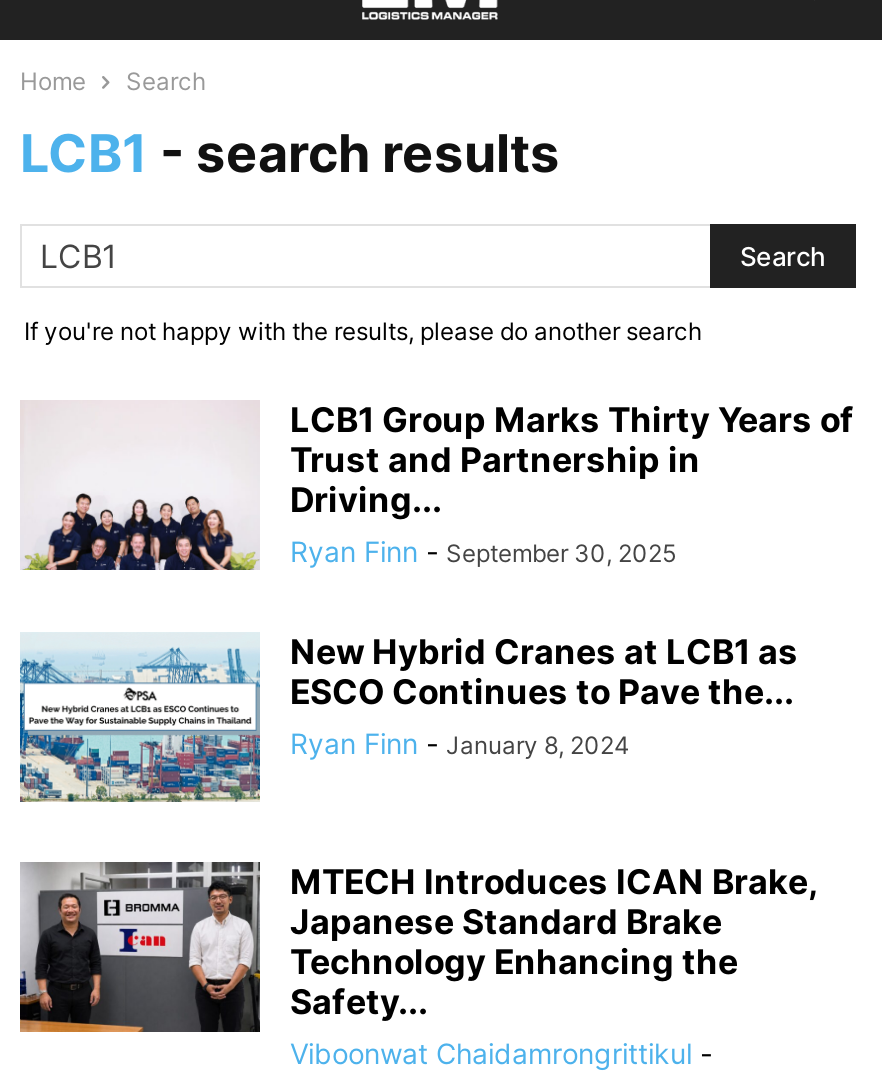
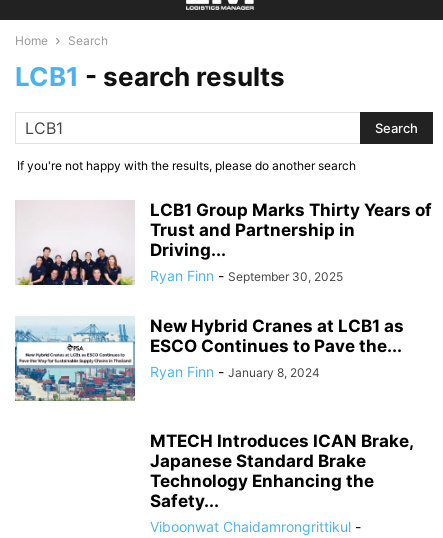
- [image]
